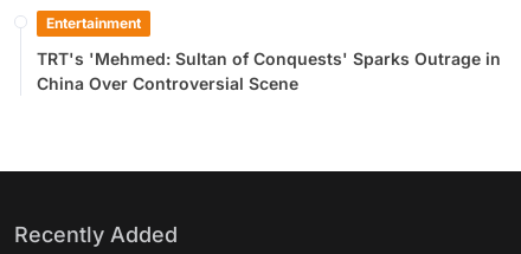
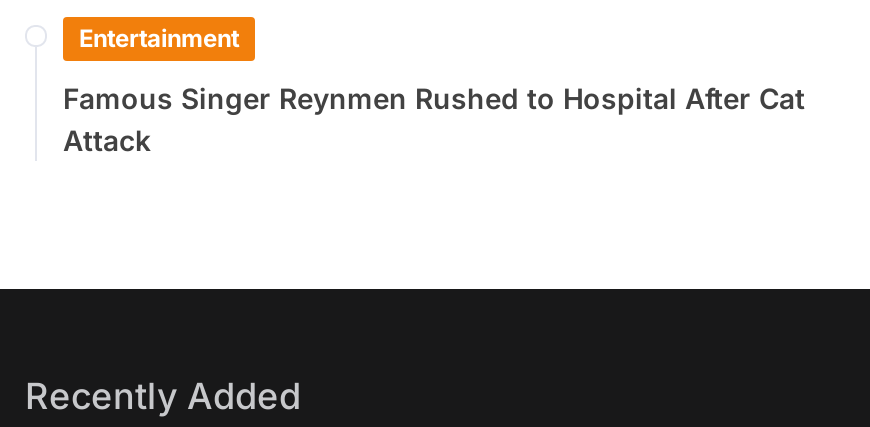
- TRT's 'Mehmed: Sultan of Conquests' Sparks Outrage in
- China Over Controversial Scene
+ Famous Singer Reynmen Rushed to Hospital After Cat
+ Attack
